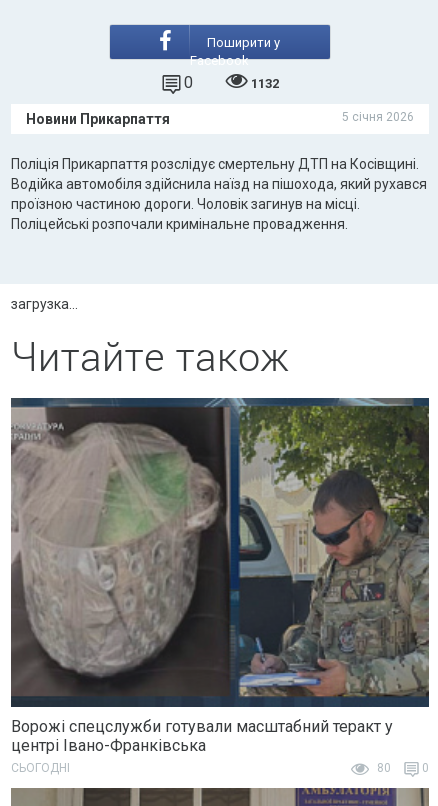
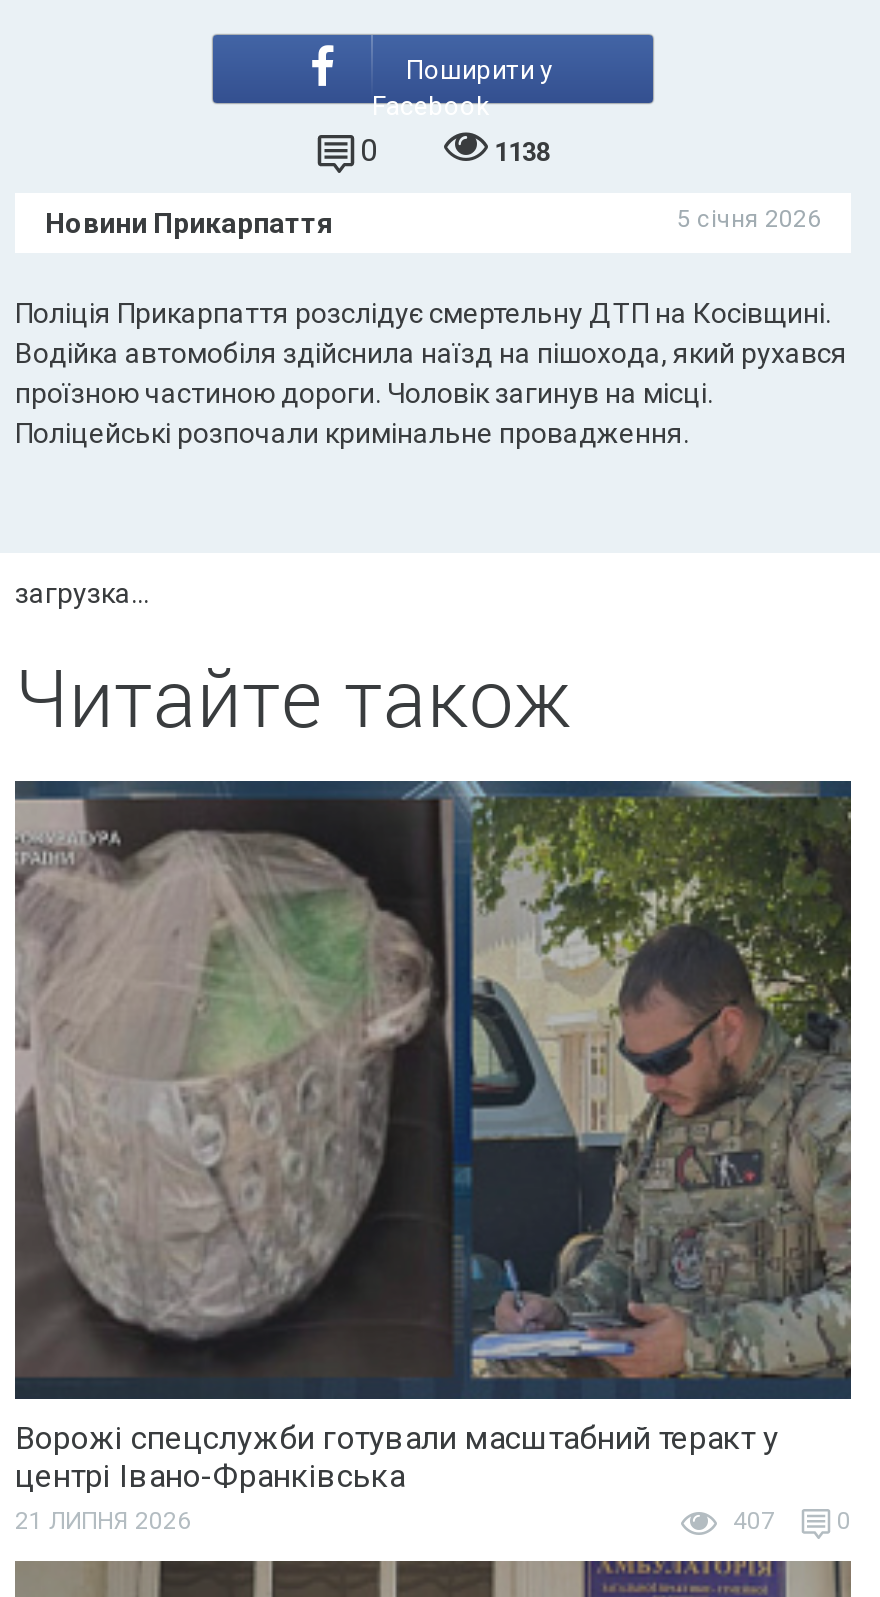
- 1132
+ 1138

- СЬОГОДНІ
- 80
+ 21 ЛИПНЯ 2026
+ 407
